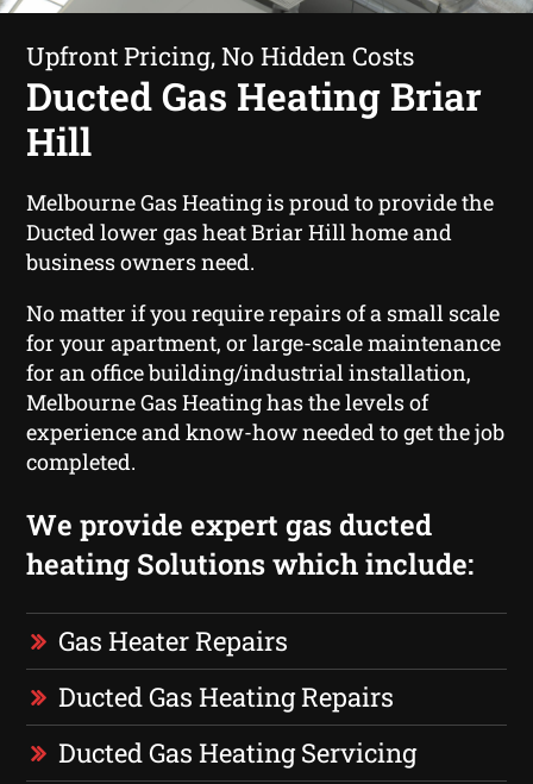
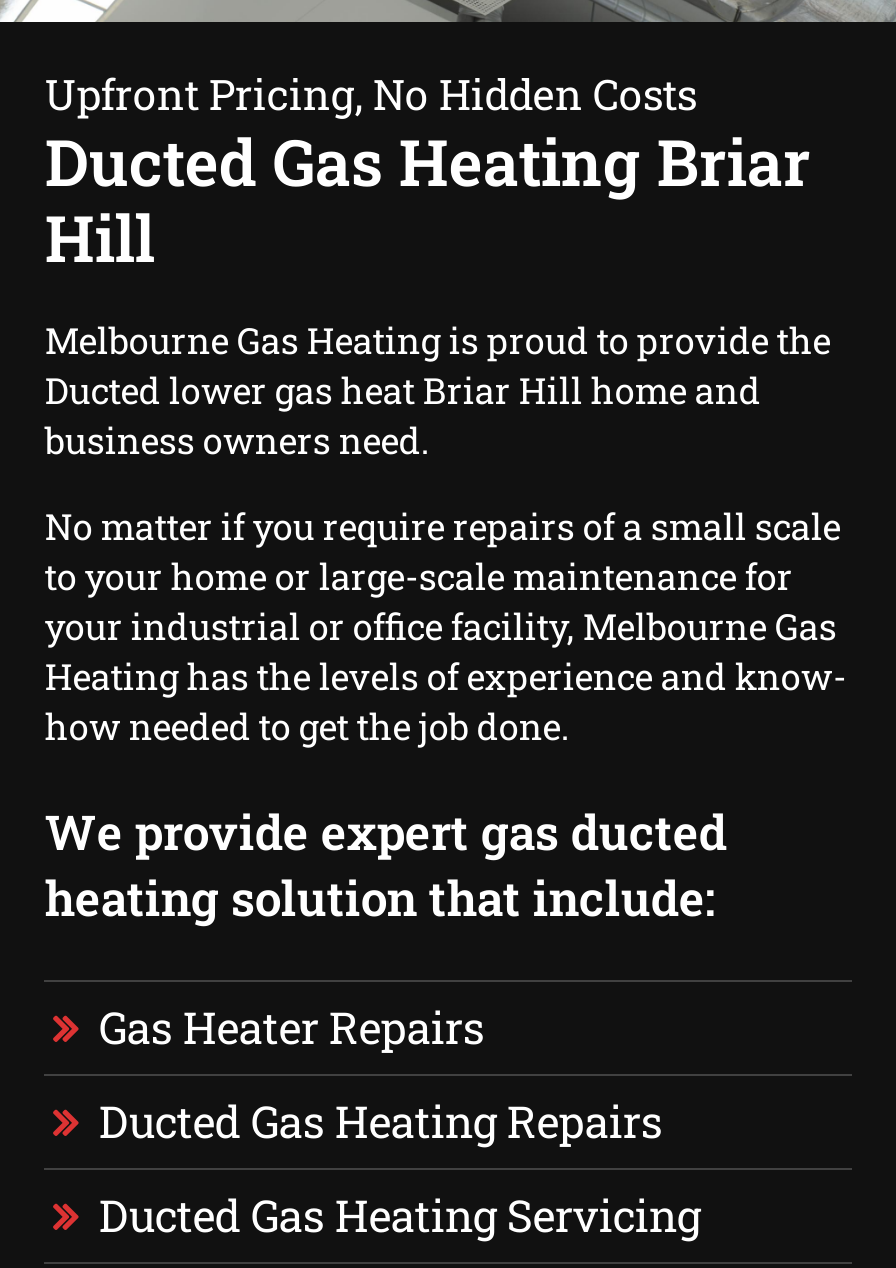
- for your apartment, or large-scale maintenance
- for an office building/industrial installation,
- Melbourne Gas Heating has the levels of
- experience and know-how needed to get the job
- completed.
+ to your home or large-scale maintenance for
+ your industrial or office facility, Melbourne Gas
+ Heating has the levels of experience and know-
+ how needed to get the job done.

- heating Solutions which include:
+ heating solution that include:
